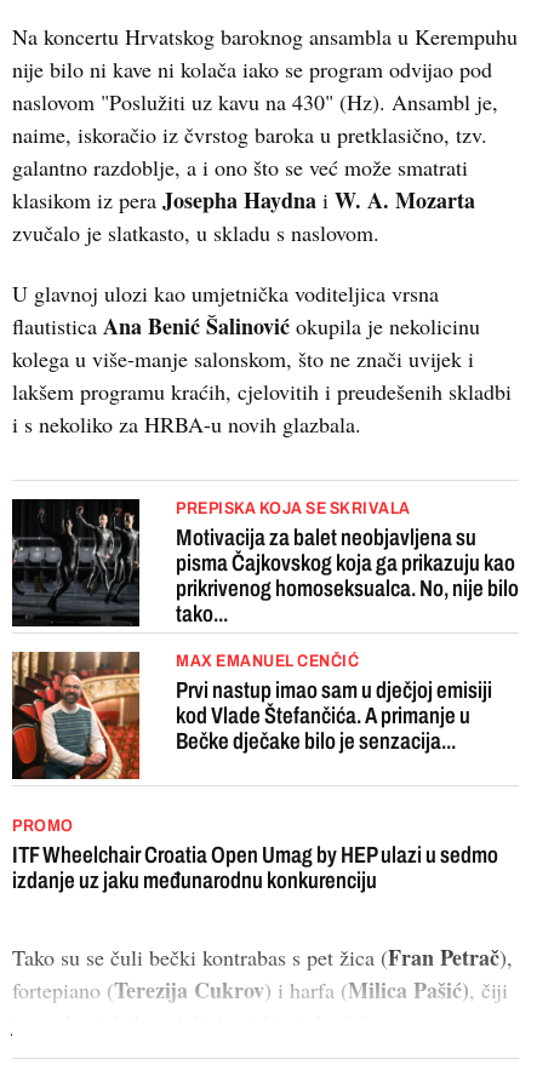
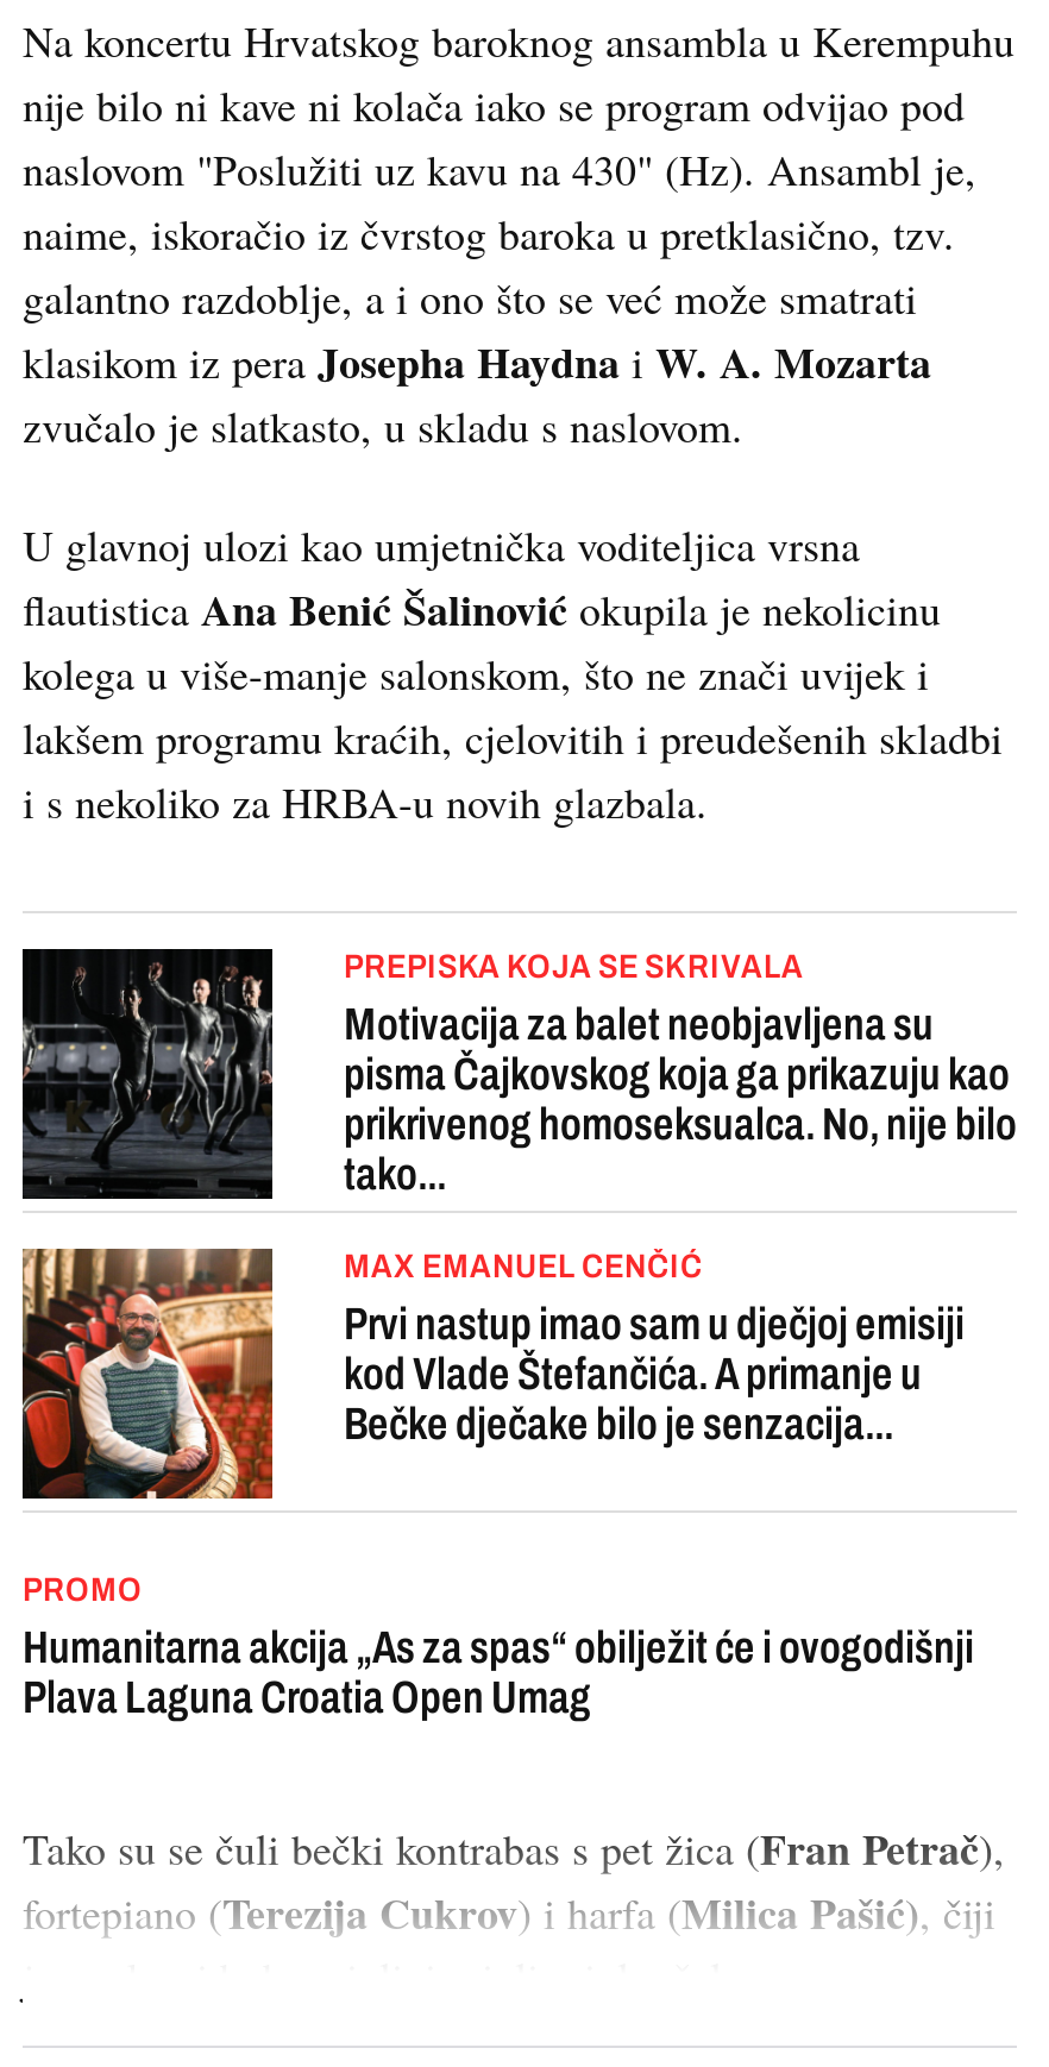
- ITF Wheelchair Croatia Open Umag by HEP ulazi u sedmo
- izdanje uz jaku međunarodnu konkurenciju
+ Humanitarna akcija „As za spas“ obilježit će i ovogodišnji
+ Plava Laguna Croatia Open Umag
